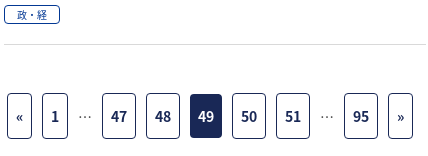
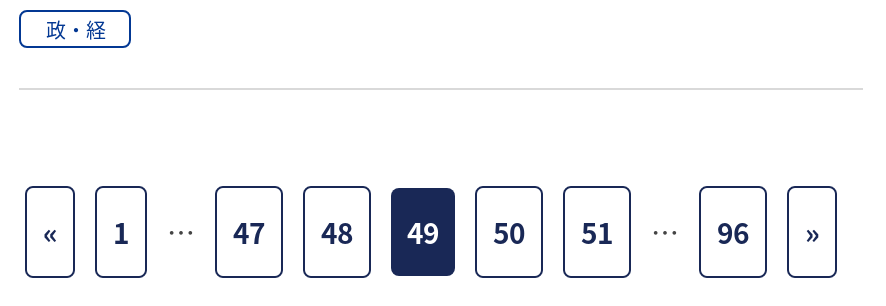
- 95
+ 96
